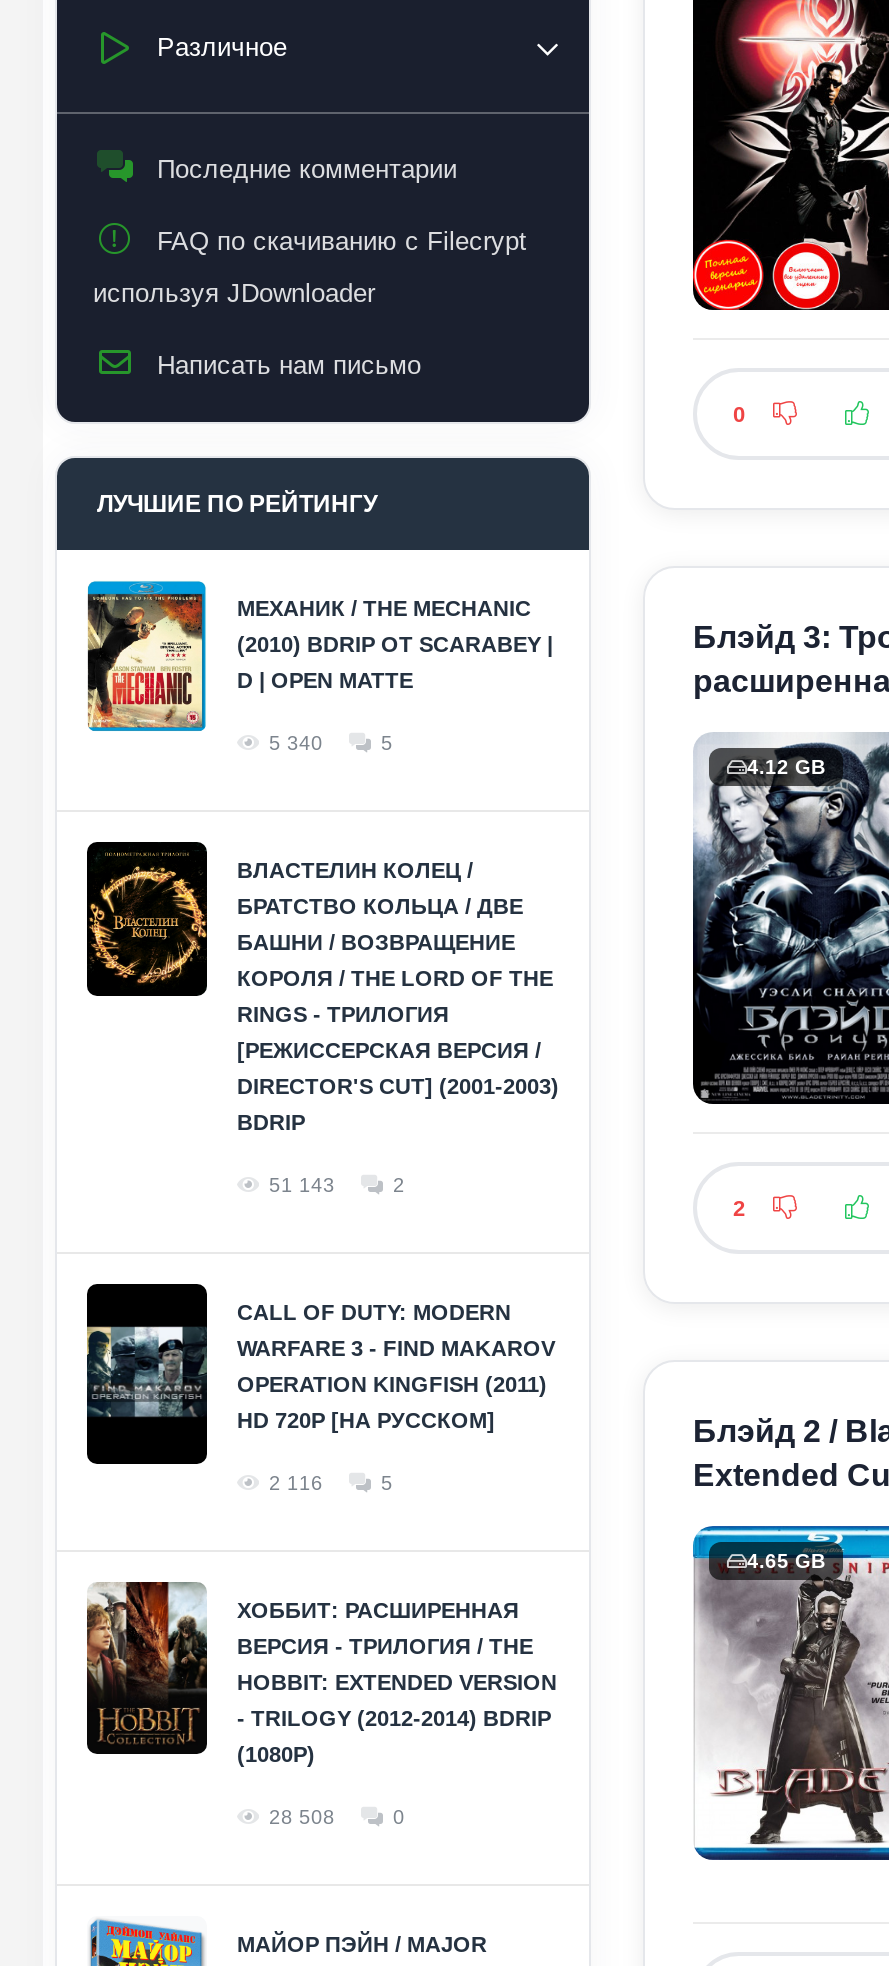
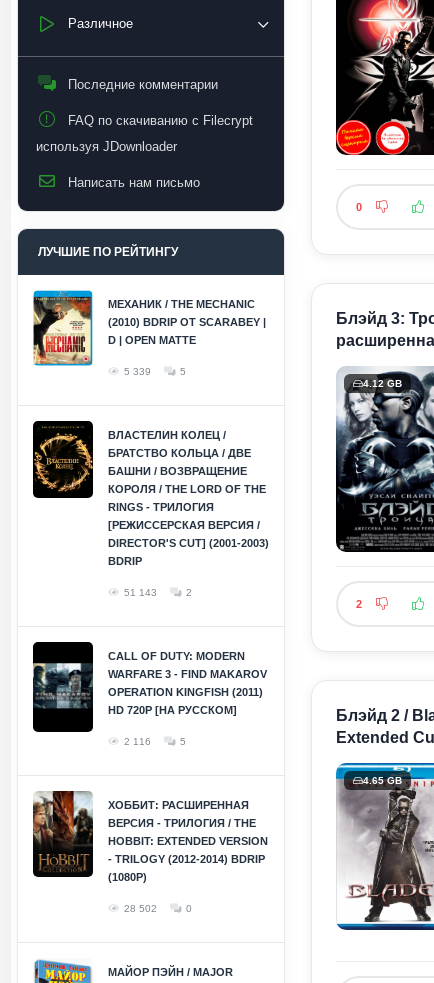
- 5 340
+ 5 339

- 28 508
+ 28 502
